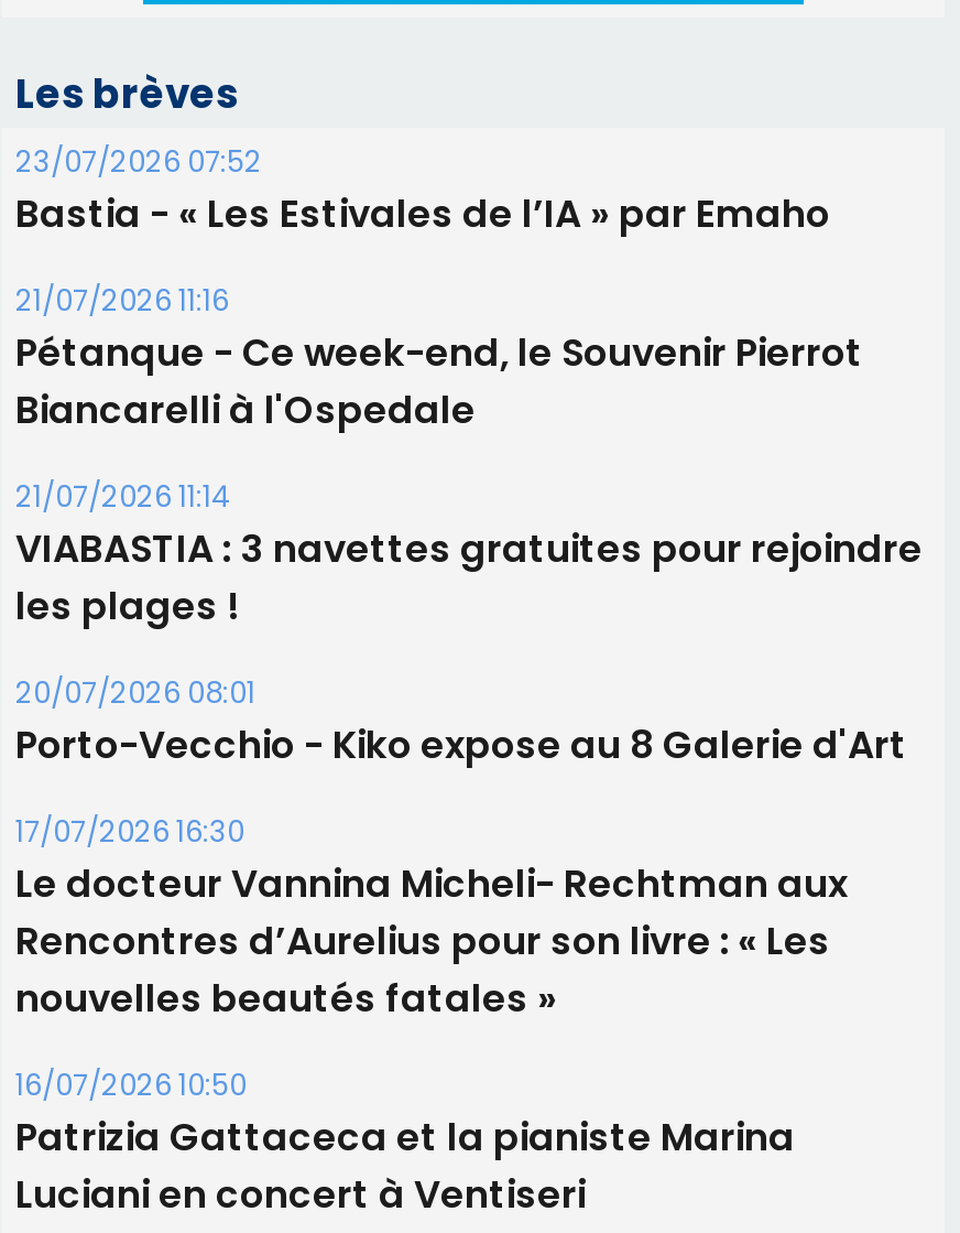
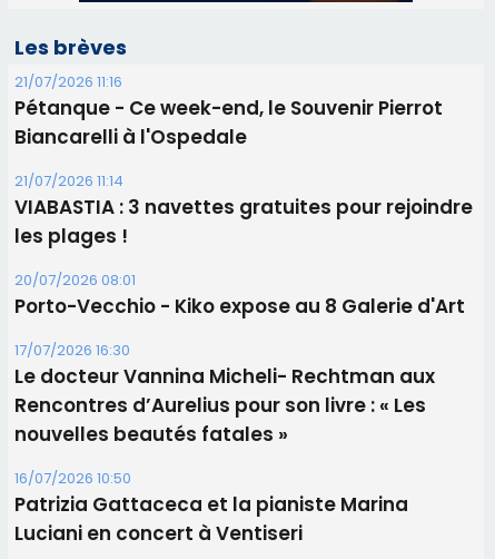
- 23/07/2026 07:52
- Bastia - « Les Estivales de l’IA » par Emaho
